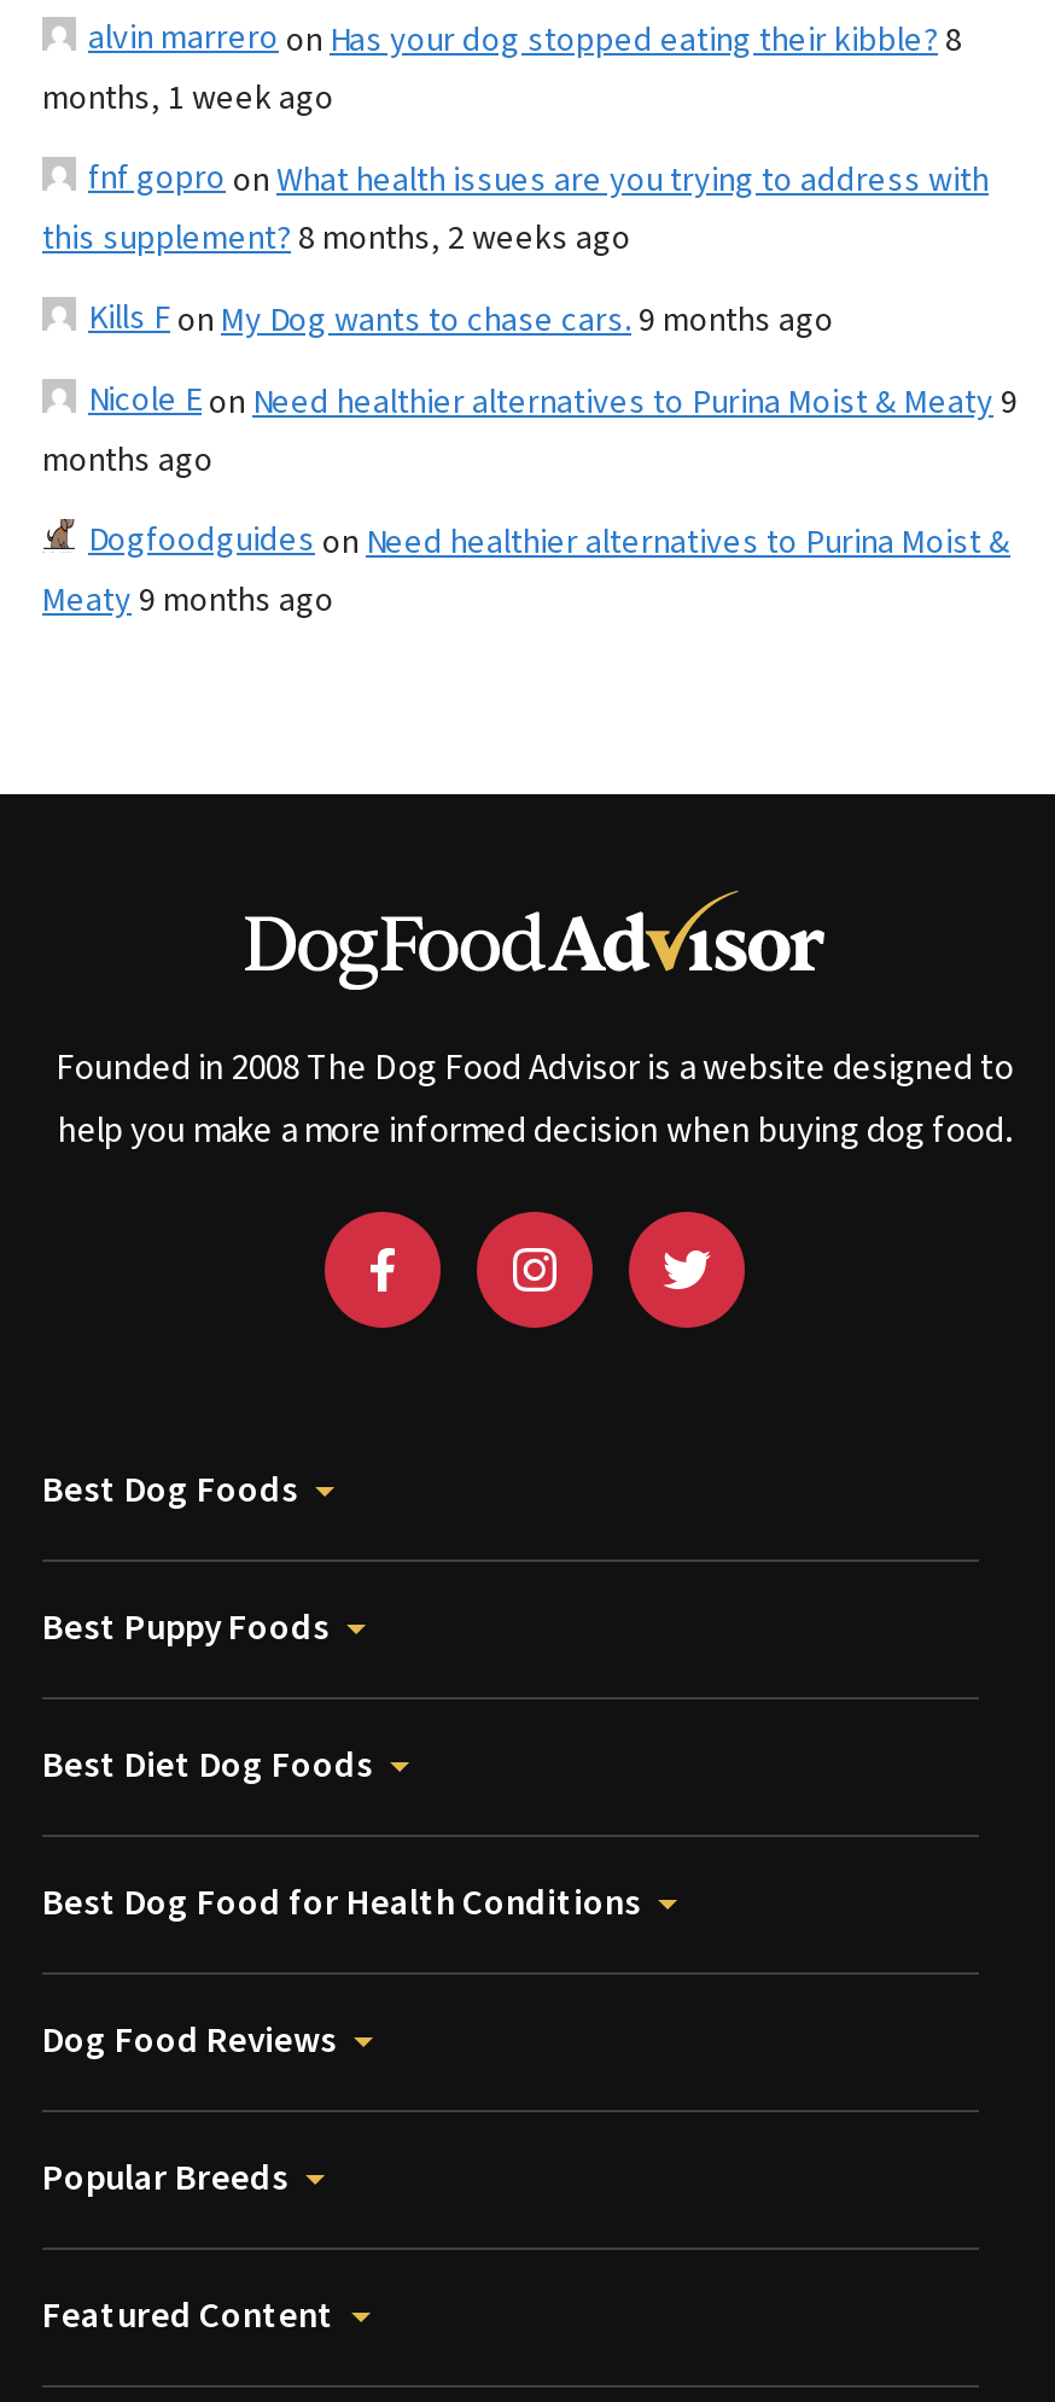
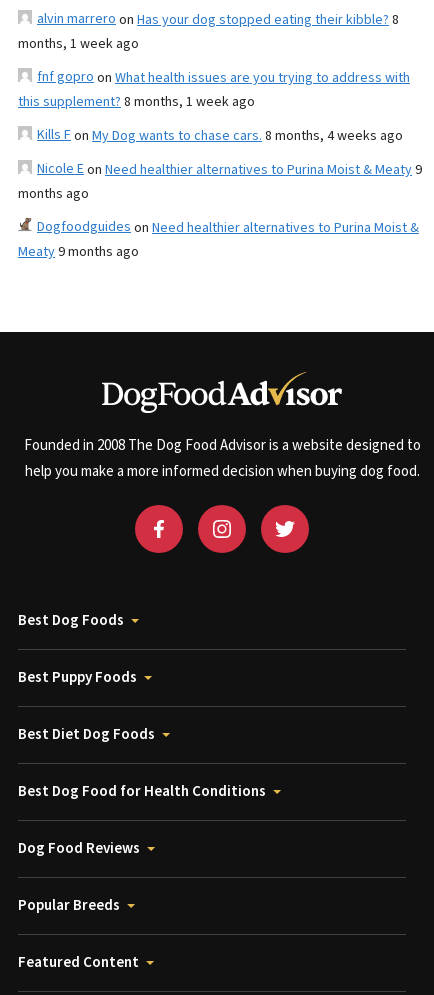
- this supplement? 8 months, 2 weeks ago
+ this supplement? 8 months, 1 week ago

- Kills Fon My Dog wants to chase cars. 9 months ago
+ Kills Fon My Dog wants to chase cars. 8 months, 4 weeks ago
